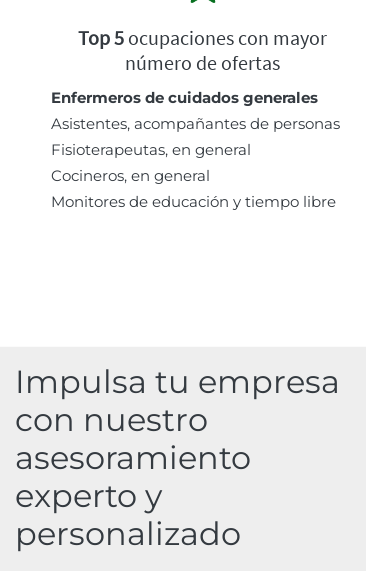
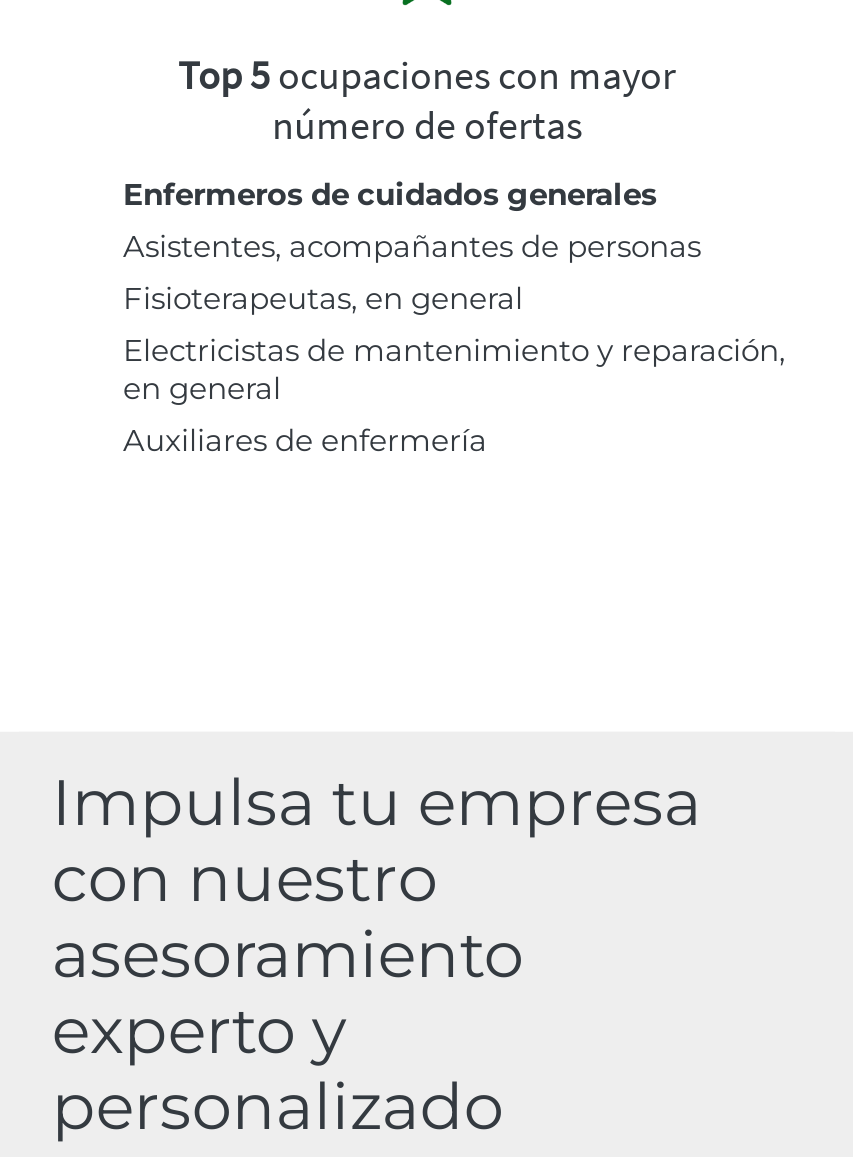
- Cocineros, en general
- Monitores de educación y tiempo libre
+ Electricistas de mantenimiento y reparación,
+ en general
+ Auxiliares de enfermería
